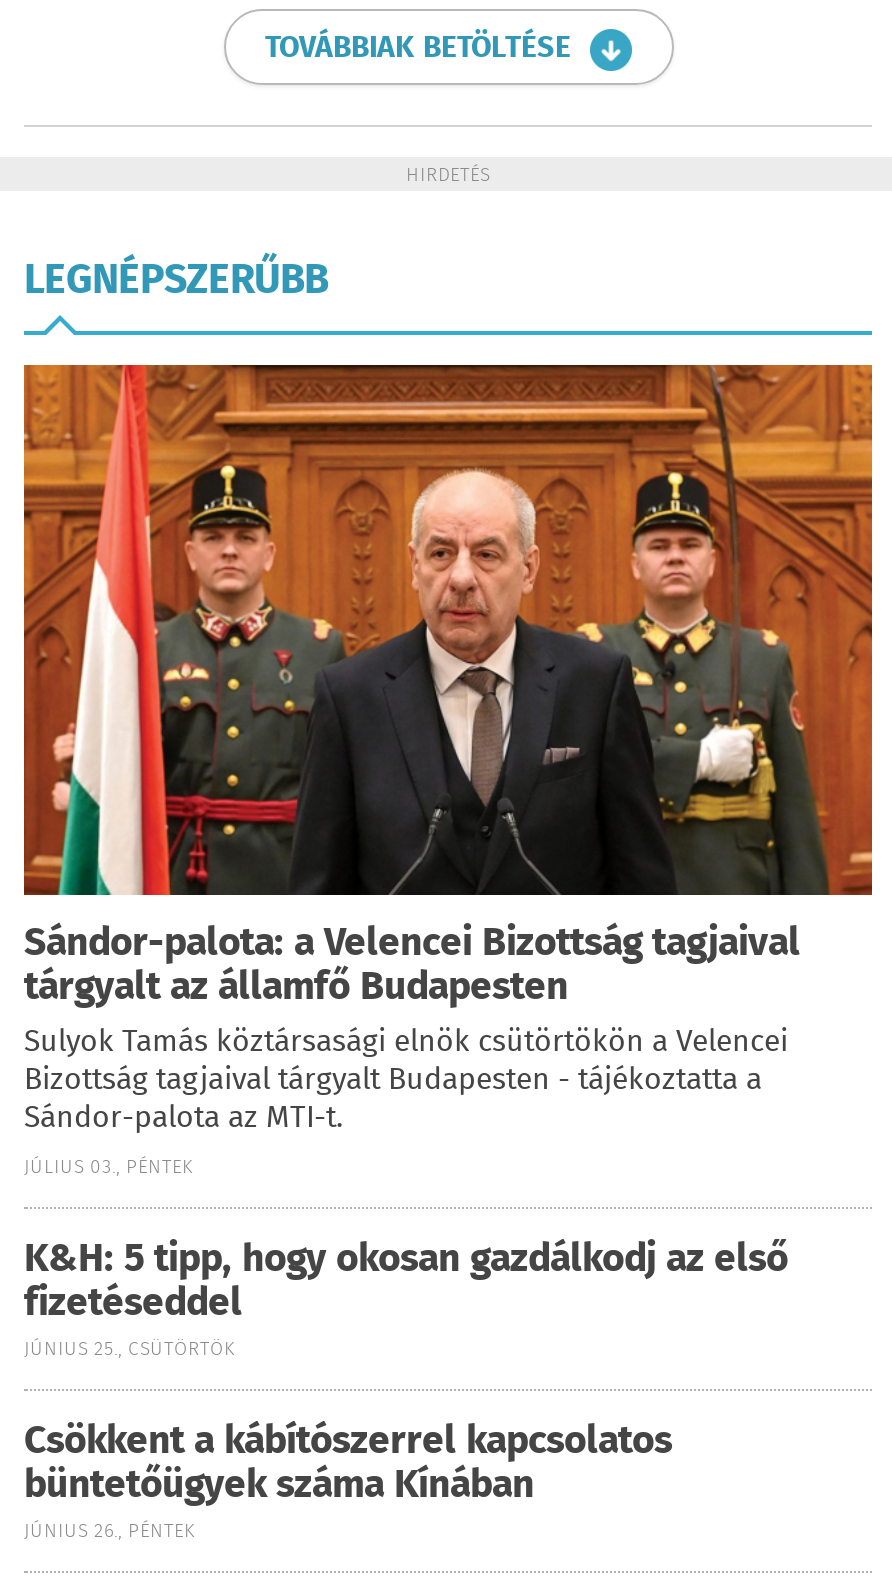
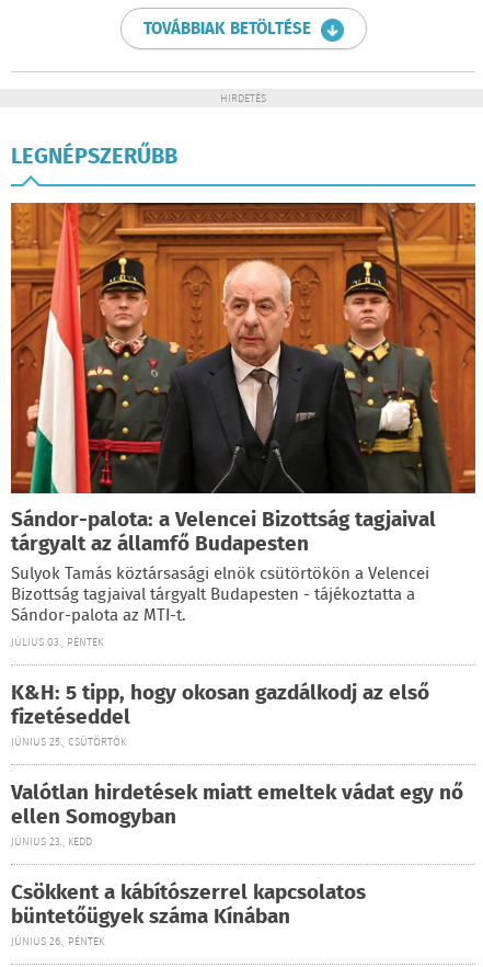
+ Valótlan hirdetések miatt emeltek vádat egy nő
+ ellen Somogyban
+ JÚNIUS 23., KEDD
